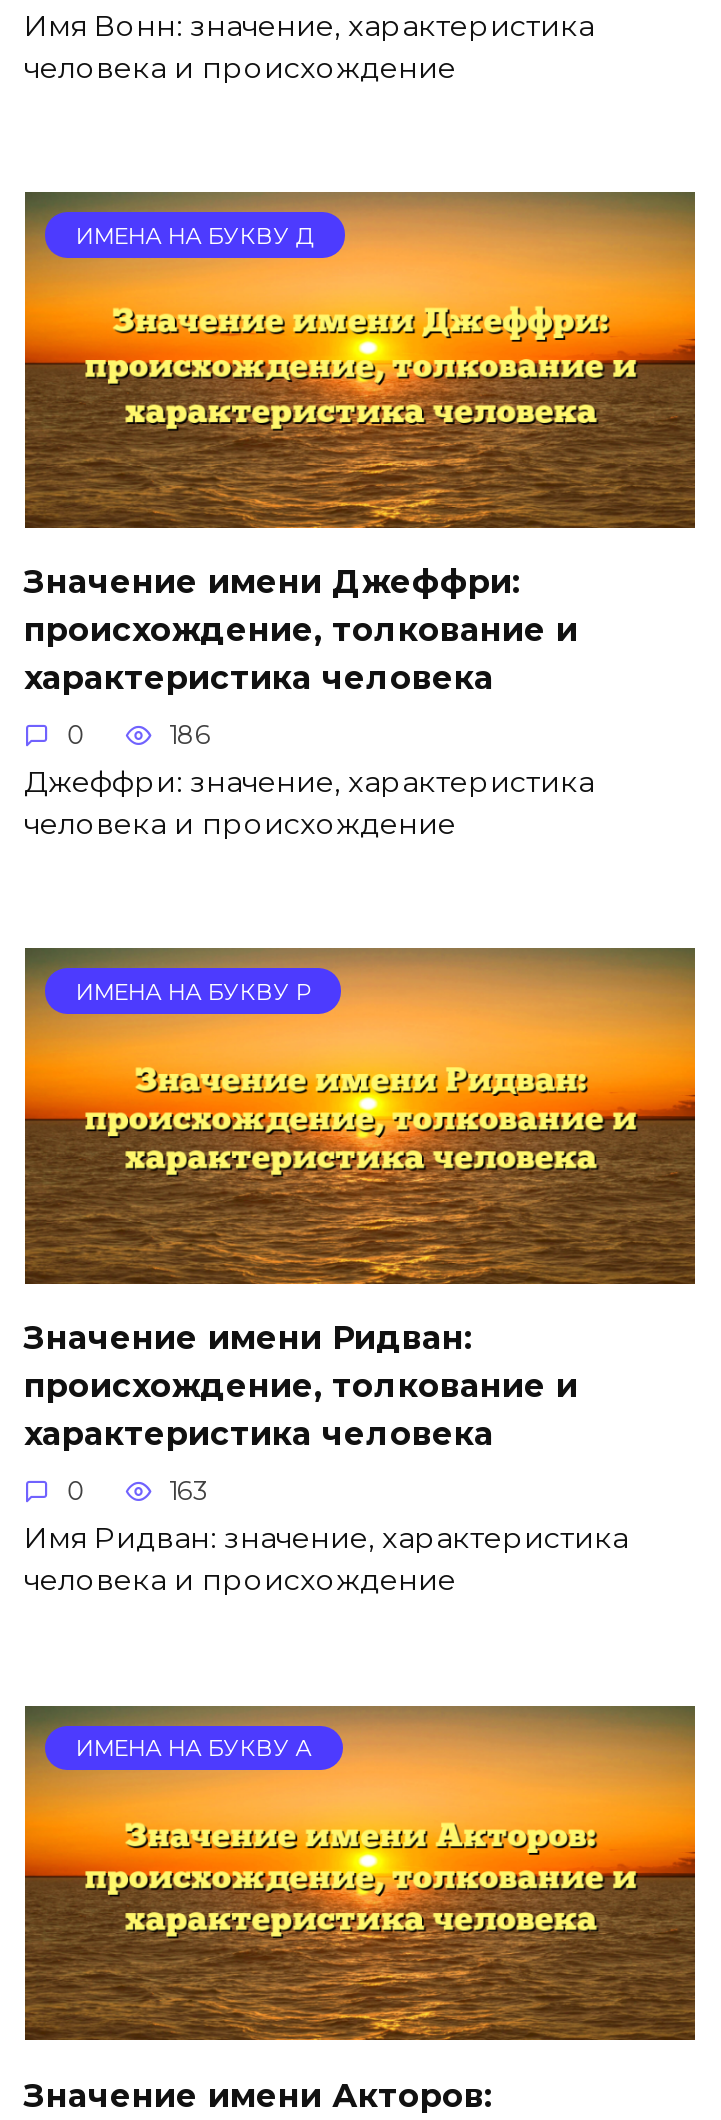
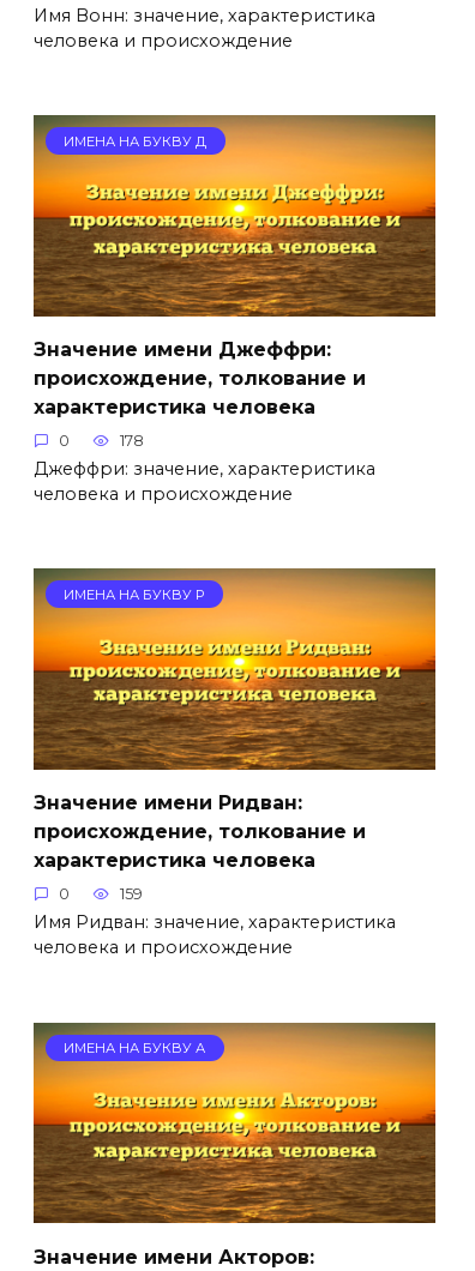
- 186
+ 178

- 163
+ 159
